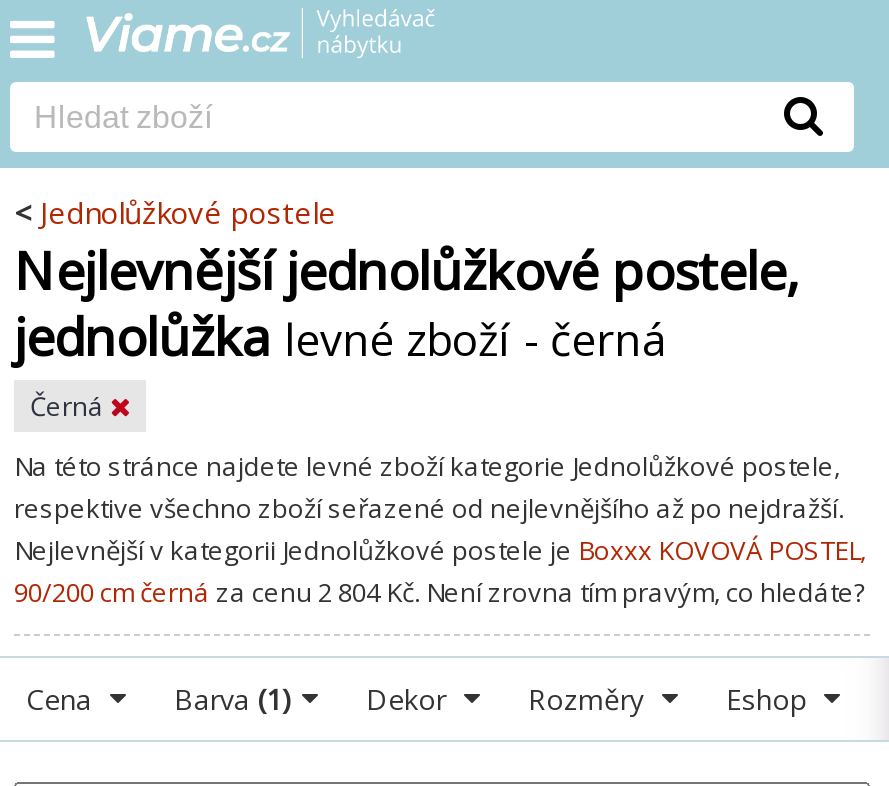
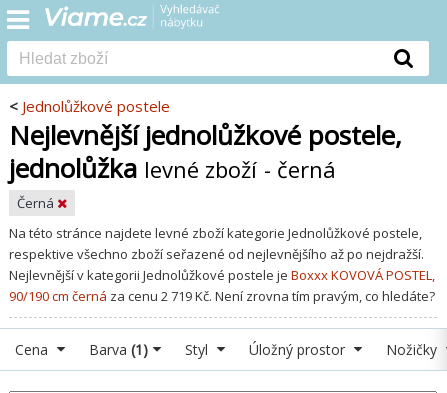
- 90/200 cm černá za cenu 2 804 Kč. Není zrovna tím pravým, co hledáte?
+ 90/190 cm černá za cenu 2 719 Kč. Není zrovna tím pravým, co hledáte?

- Dekor
- Rozměry
- Eshop
+ Styl
+ Úložný prostor
+ Nožičky
